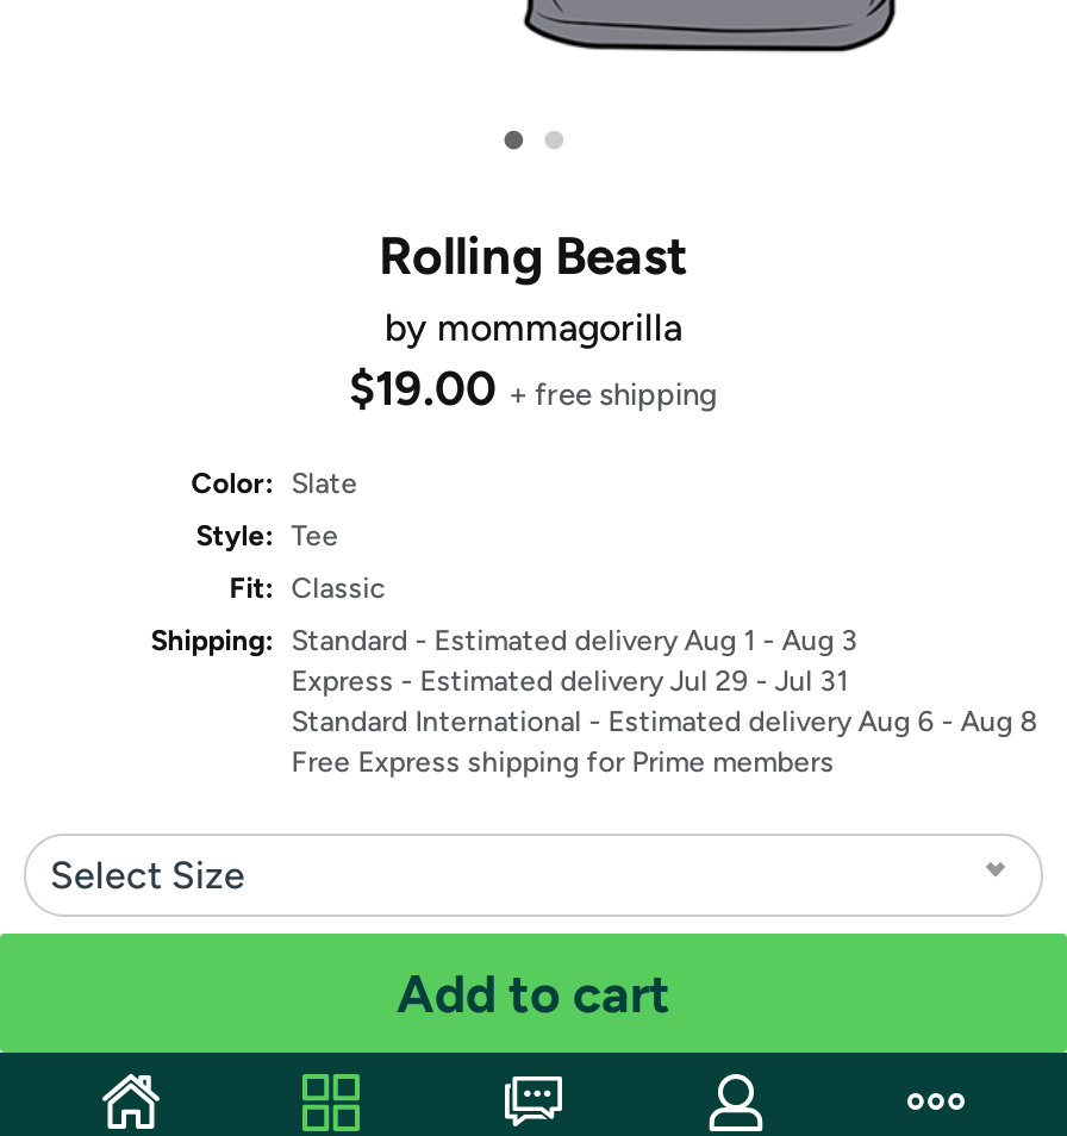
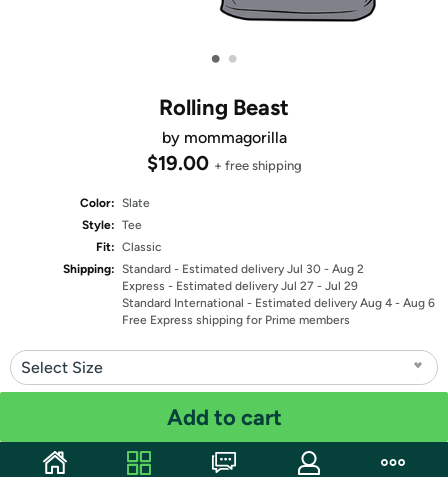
- Shipping: Standard - Estimated delivery Aug 1 - Aug 3
+ Shipping: Standard - Estimated delivery Jul 30 - Aug 2

- Express - Estimated delivery Jul 29 - Jul 31
+ Express - Estimated delivery Jul 27 - Jul 29

- Standard International - Estimated delivery Aug 6 - Aug 8
+ Standard International - Estimated delivery Aug 4 - Aug 6
